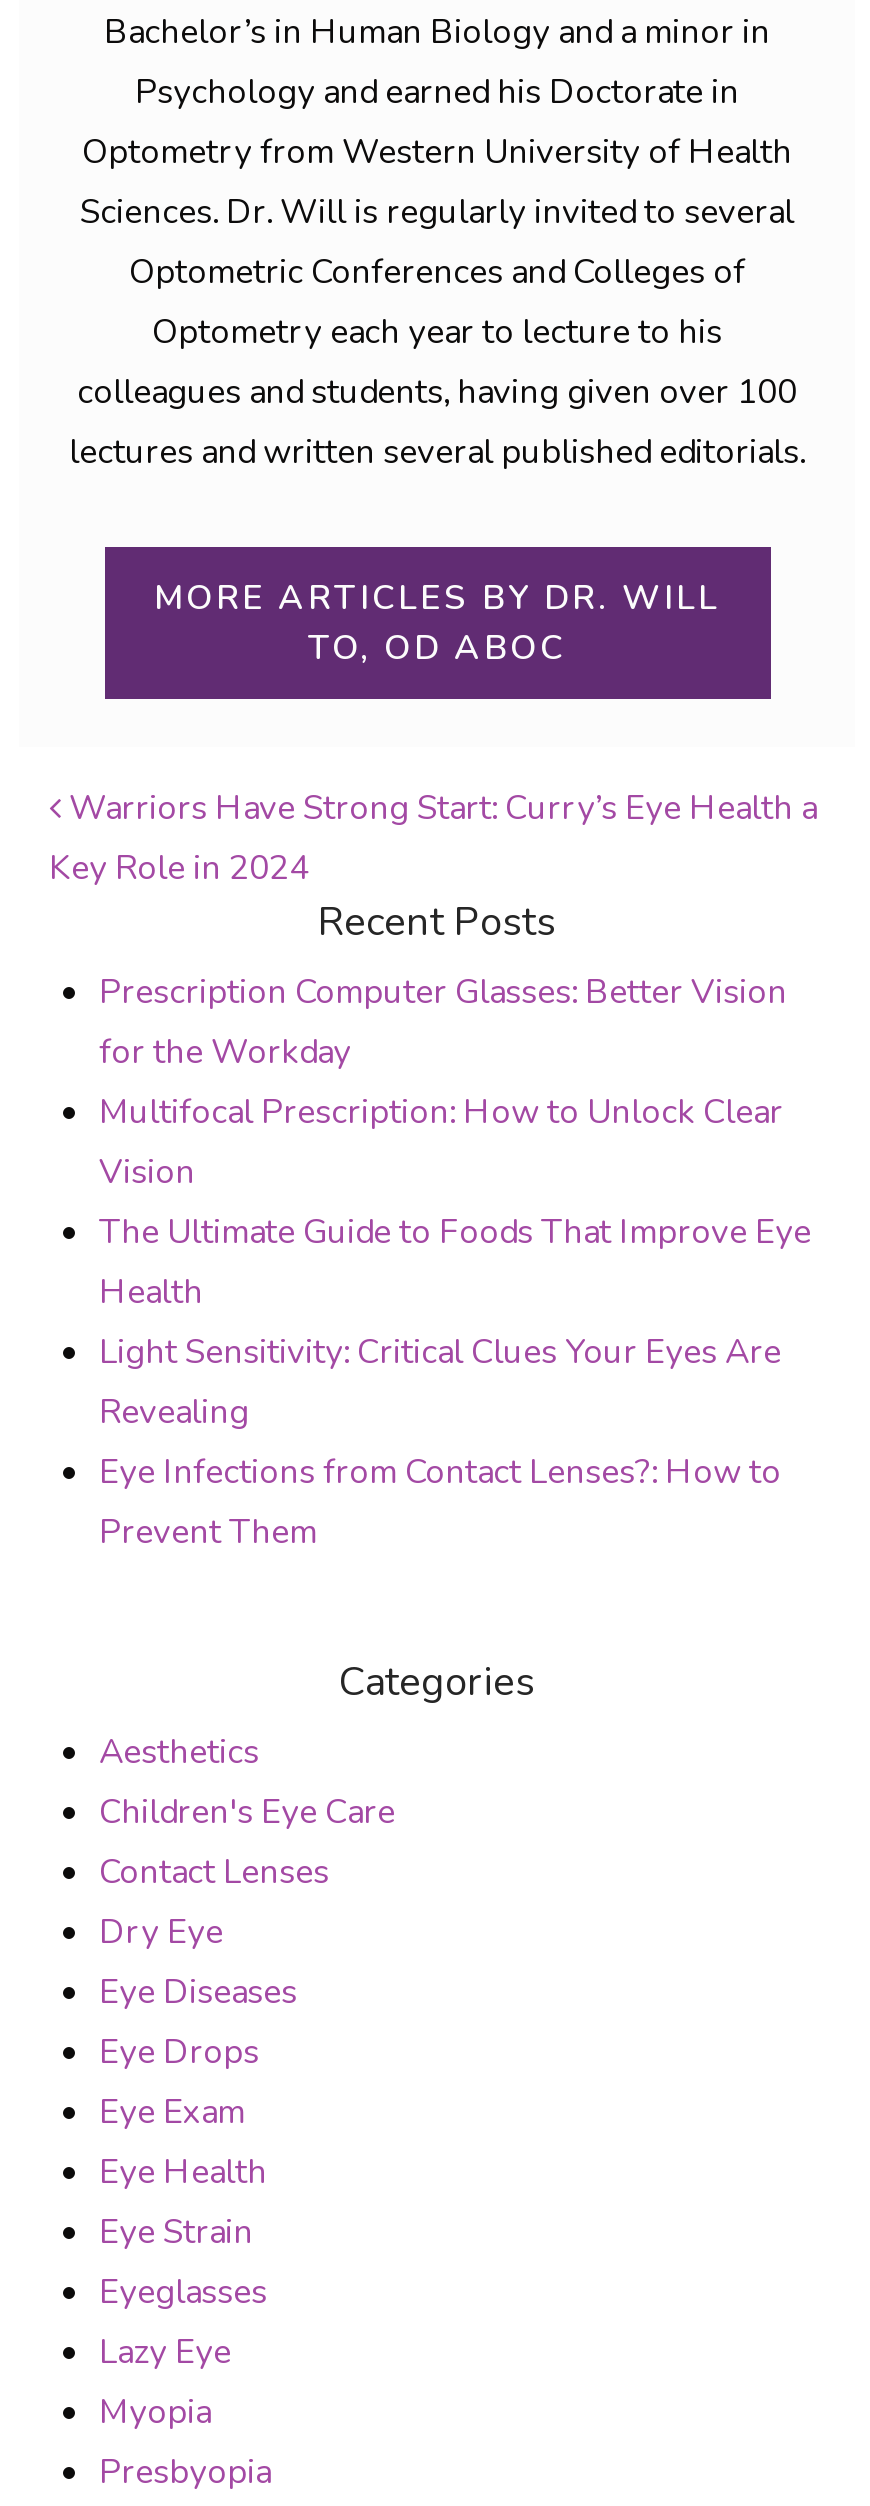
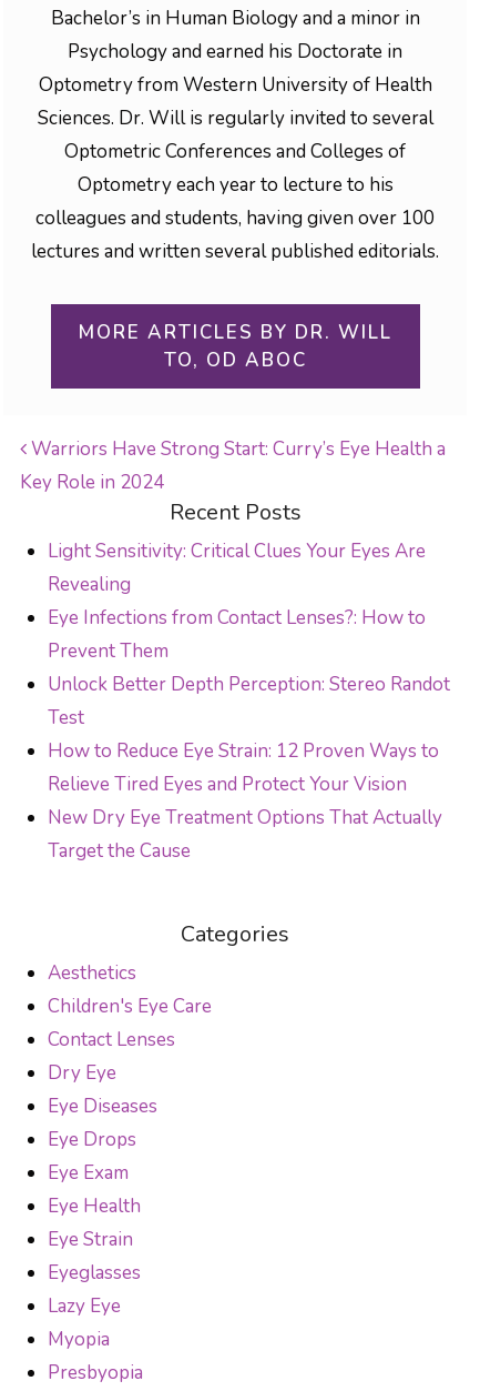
- Prescription Computer Glasses: Better Vision
- for the Workday
- Multifocal Prescription: How to Unlock Clear
- Vision
- The Ultimate Guide to Foods That Improve Eye
- Health

moved up: Light Sensitivity: Critical Clues Your Eyes Are | Revealing | Eye Infections from Contact Lenses?: How to | Prevent Them

+ Unlock Better Depth Perception: Stereo Randot
+ Test
+ How to Reduce Eye Strain: 12 Proven Ways to
+ Relieve Tired Eyes and Protect Your Vision
+ New Dry Eye Treatment Options That Actually
+ Target the Cause
